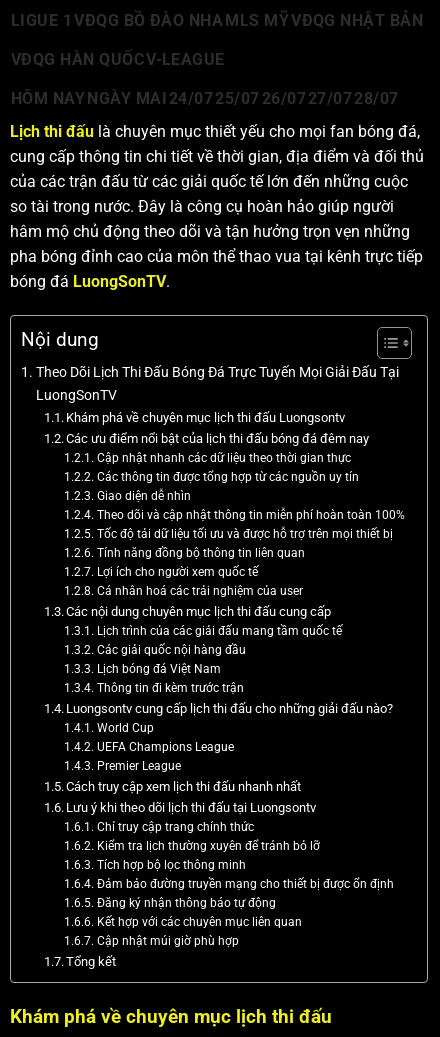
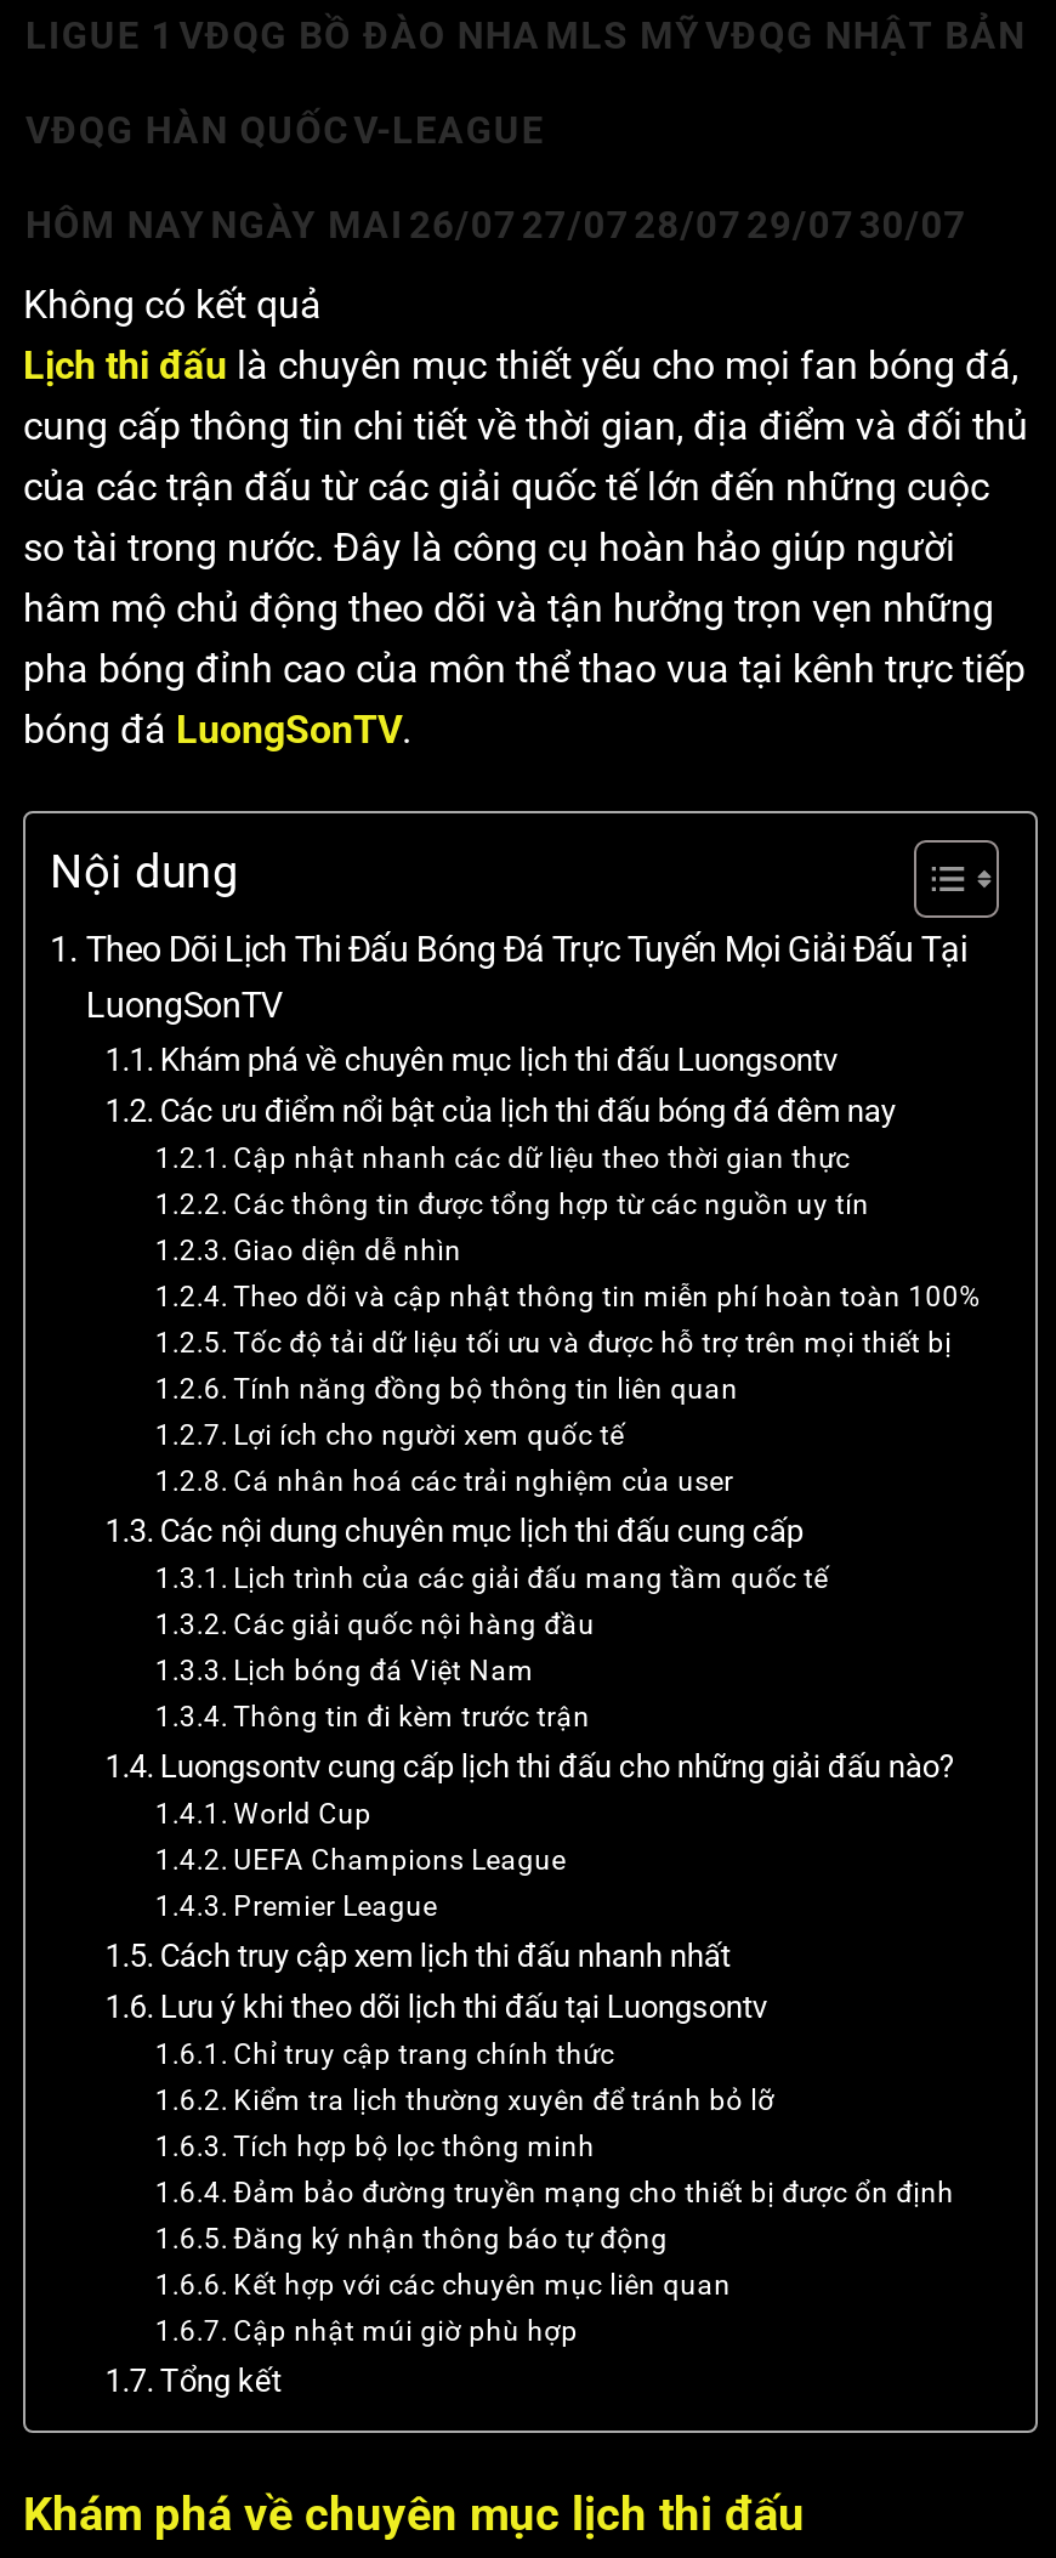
- HÔM NAY NGÀY MAI 24/07 25/07 26/07 27/07 28/07
+ HÔM NAY NGÀY MAI 26/07 27/07 28/07 29/07 30/07
+ Không có kết quả
